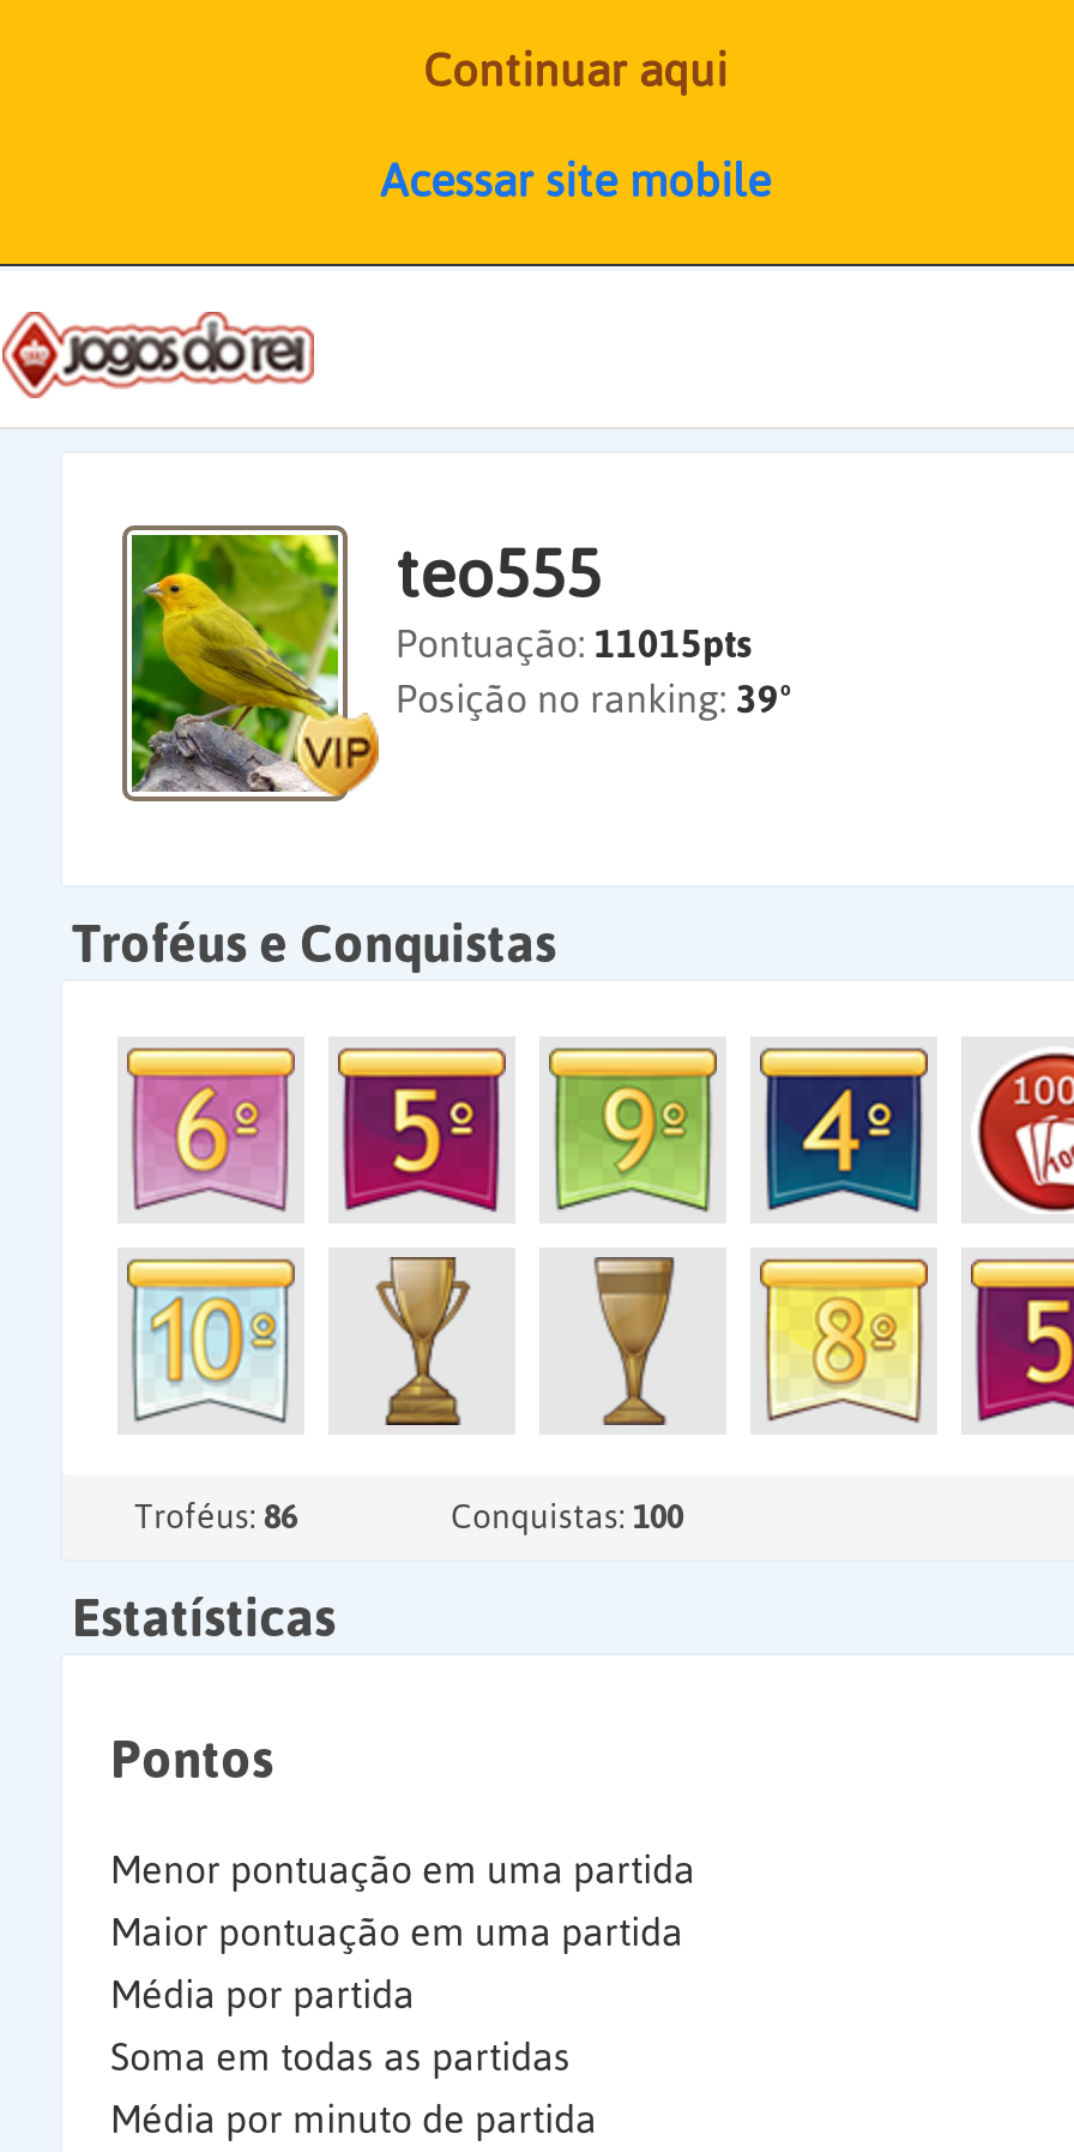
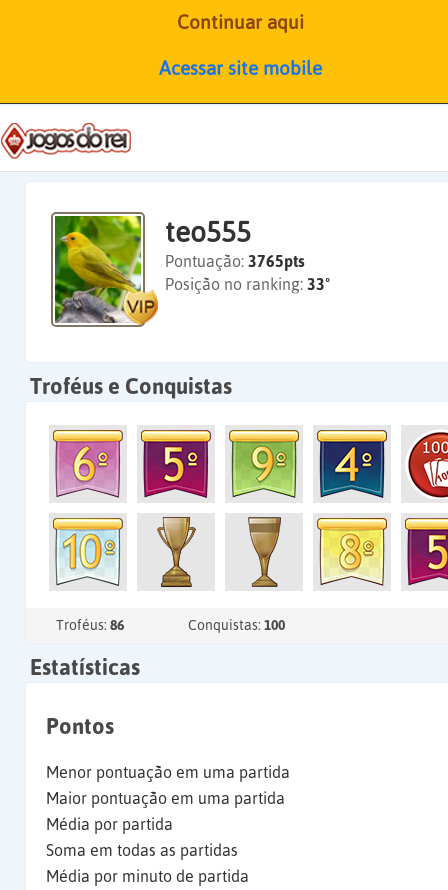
- Pontuação: 11015pts
+ Pontuação: 3765pts

- Posição no ranking: 39º
+ Posição no ranking: 33º
